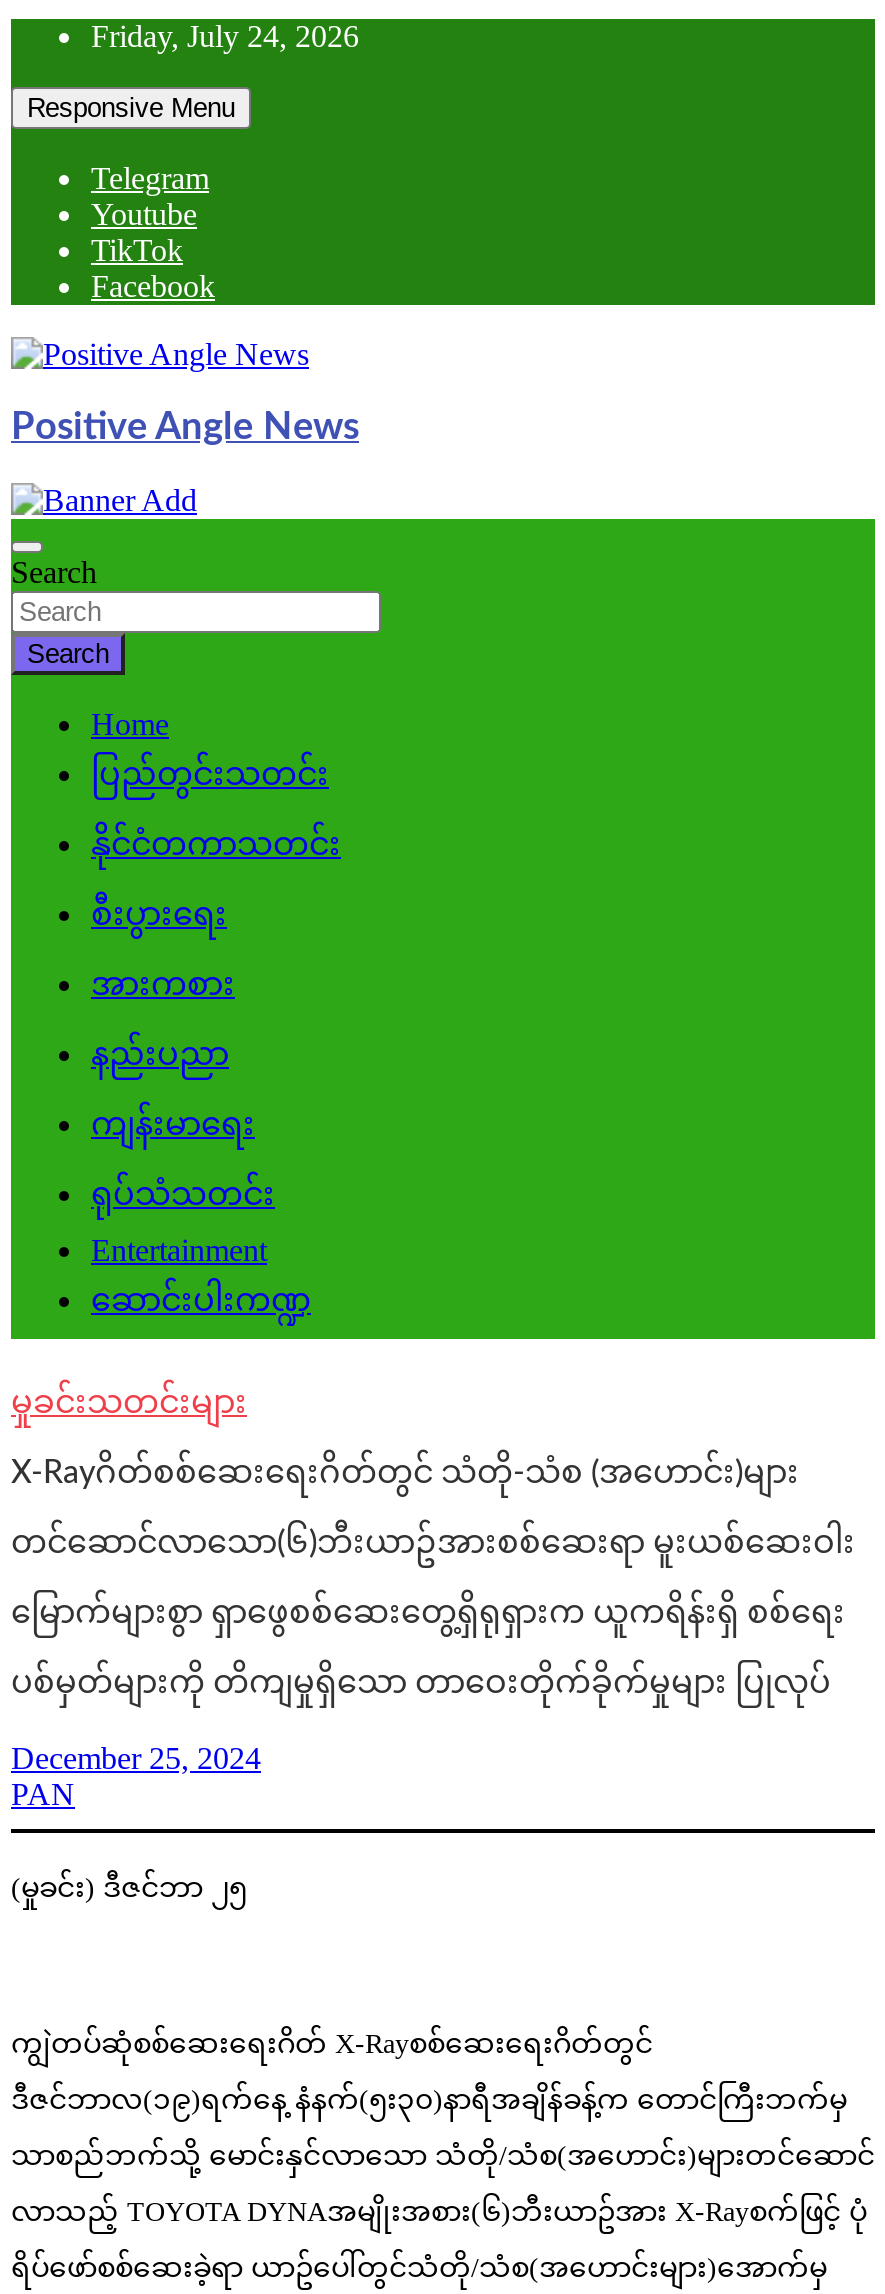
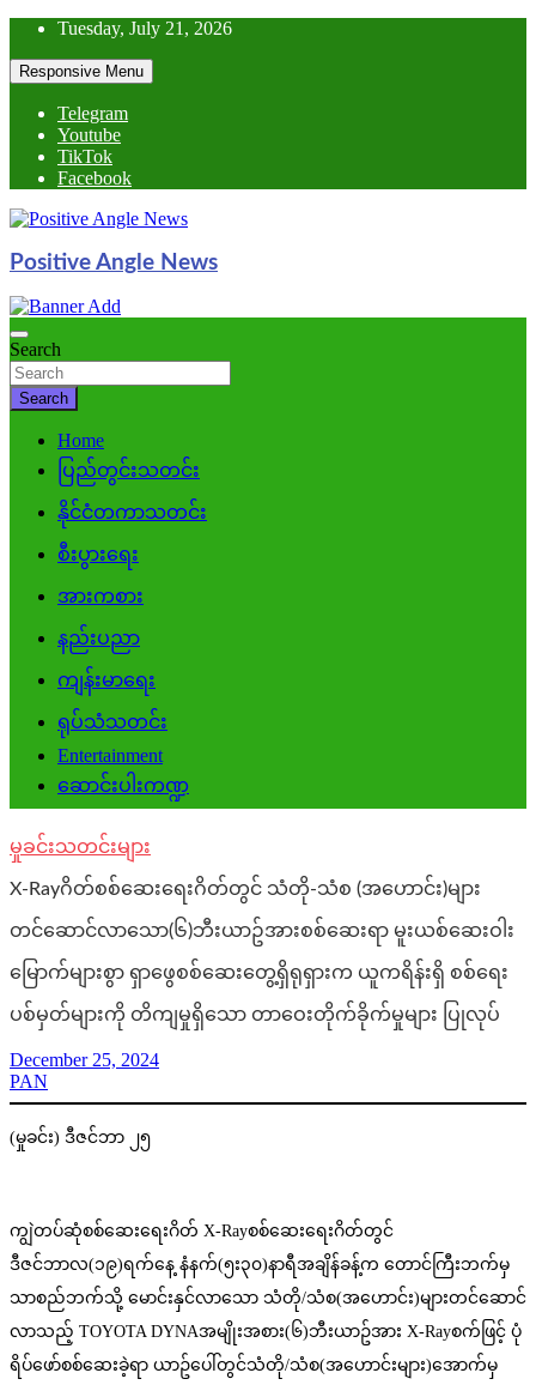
- Friday, July 24, 2026
+ Tuesday, July 21, 2026
